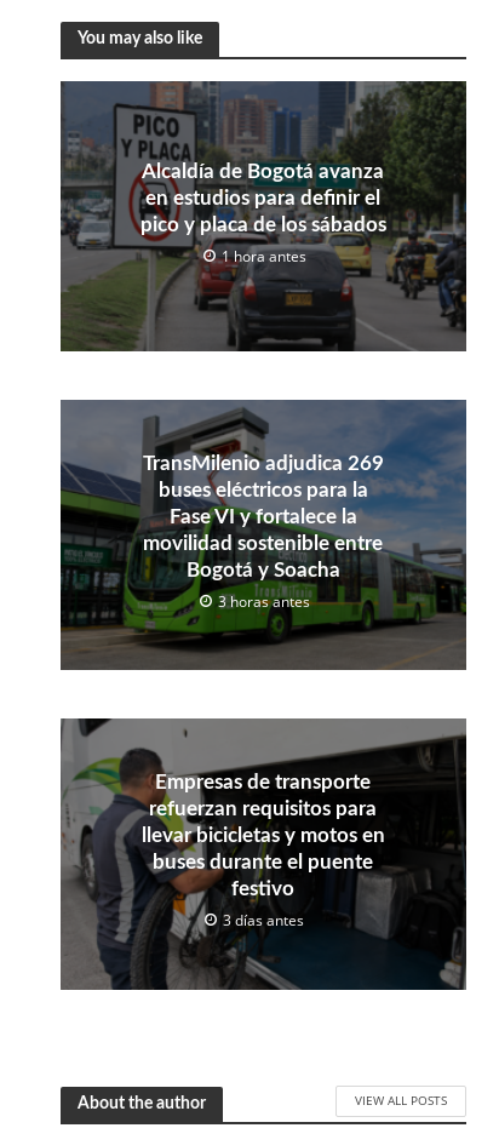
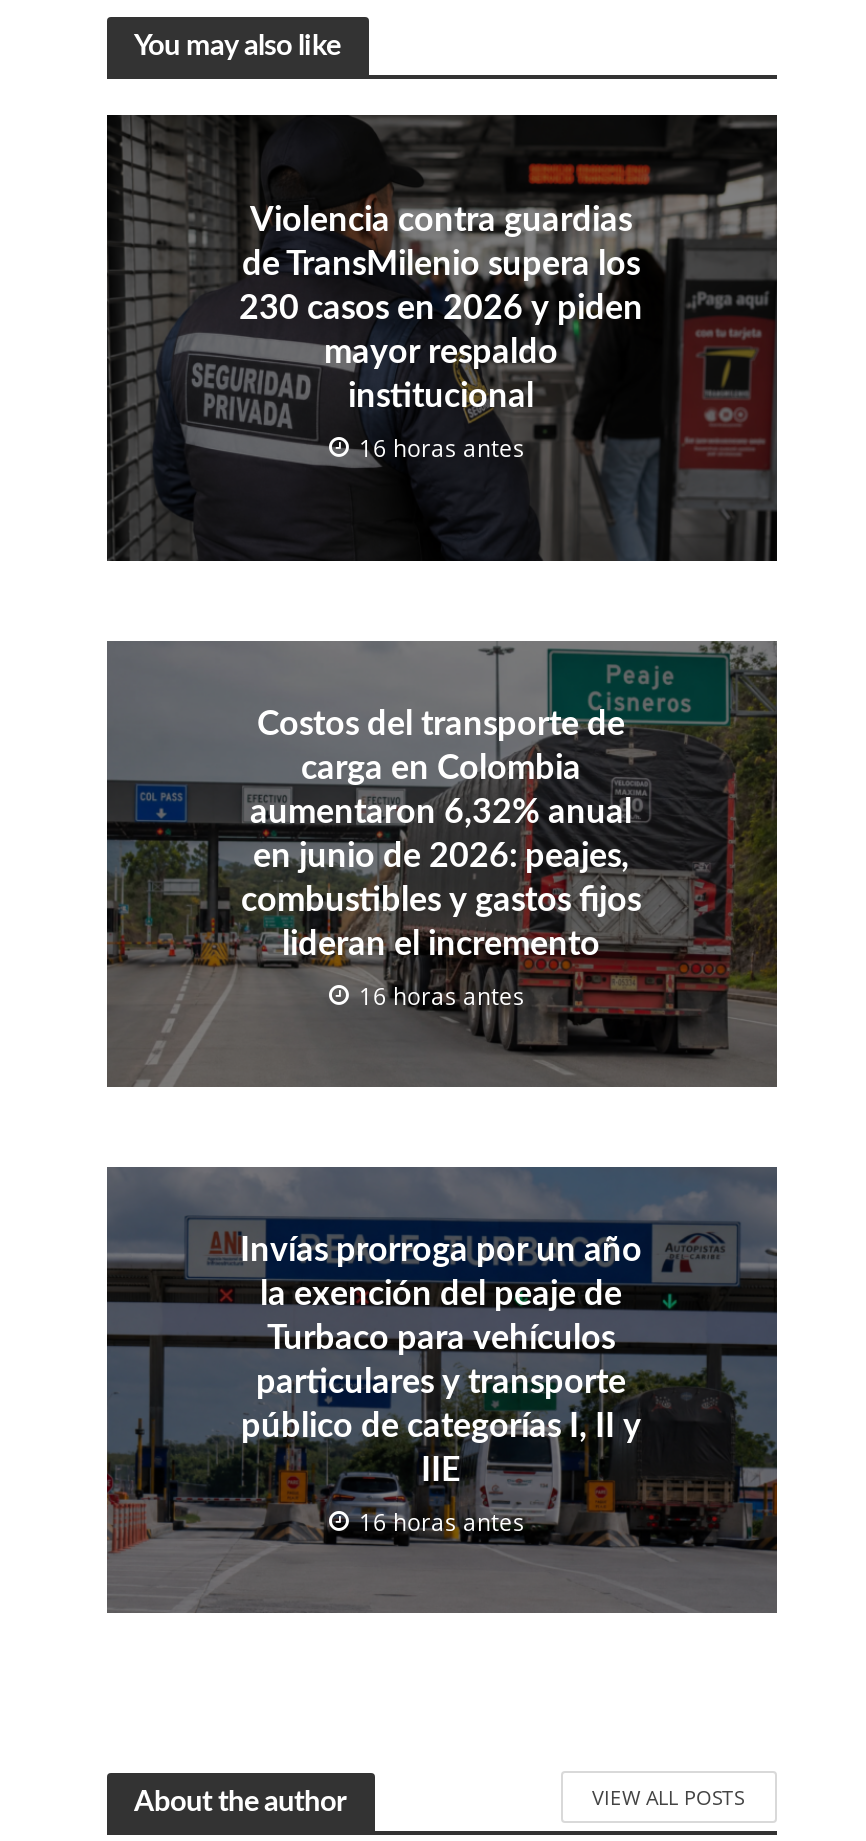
- [image]
- Alcaldía de Bogotá avanza
- en estudios para definir el
- pico y placa de los sábados
+ [image]
+ Violencia contra guardias
+ de TransMilenio supera los
+ 230 casos en 2026 y piden
+ mayor respaldo
+ institucional

- 1 hora antes
+ 16 horas antes

- [image]
- TransMilenio adjudica 269
- buses eléctricos para la
- Fase VI y fortalece la
- movilidad sostenible entre
- Bogotá y Soacha
+ [image]
+ Costos del transporte de
+ carga en Colombia
+ aumentaron 6,32% anual
+ en junio de 2026: peajes,
+ combustibles y gastos fijos
+ lideran el incremento

- 3 horas antes
+ 16 horas antes

- [image]
- Empresas de transporte
- refuerzan requisitos para
- llevar bicicletas y motos en
- buses durante el puente
- festivo
+ [image]
+ Invías prorroga por un año
+ la exención del peaje de
+ Turbaco para vehículos
+ particulares y transporte
+ público de categorías I, II y
+ IIE

- 3 días antes
+ 16 horas antes
